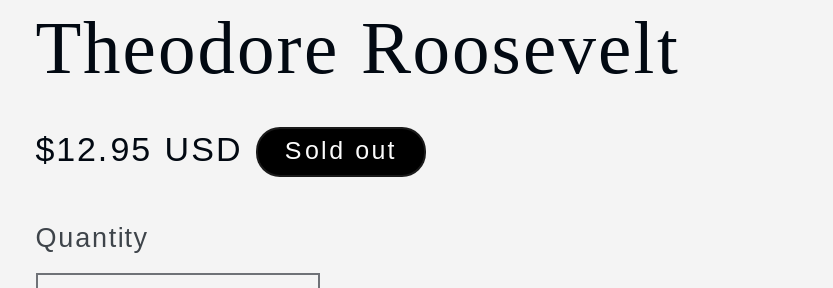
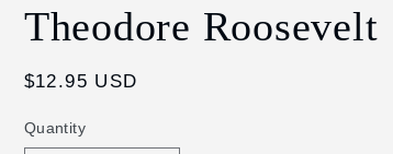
- Sold out
